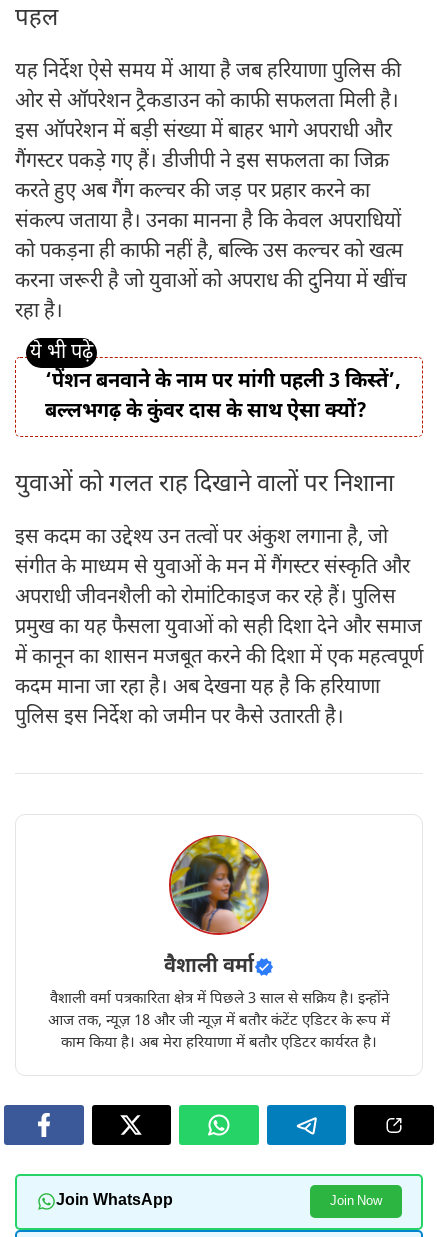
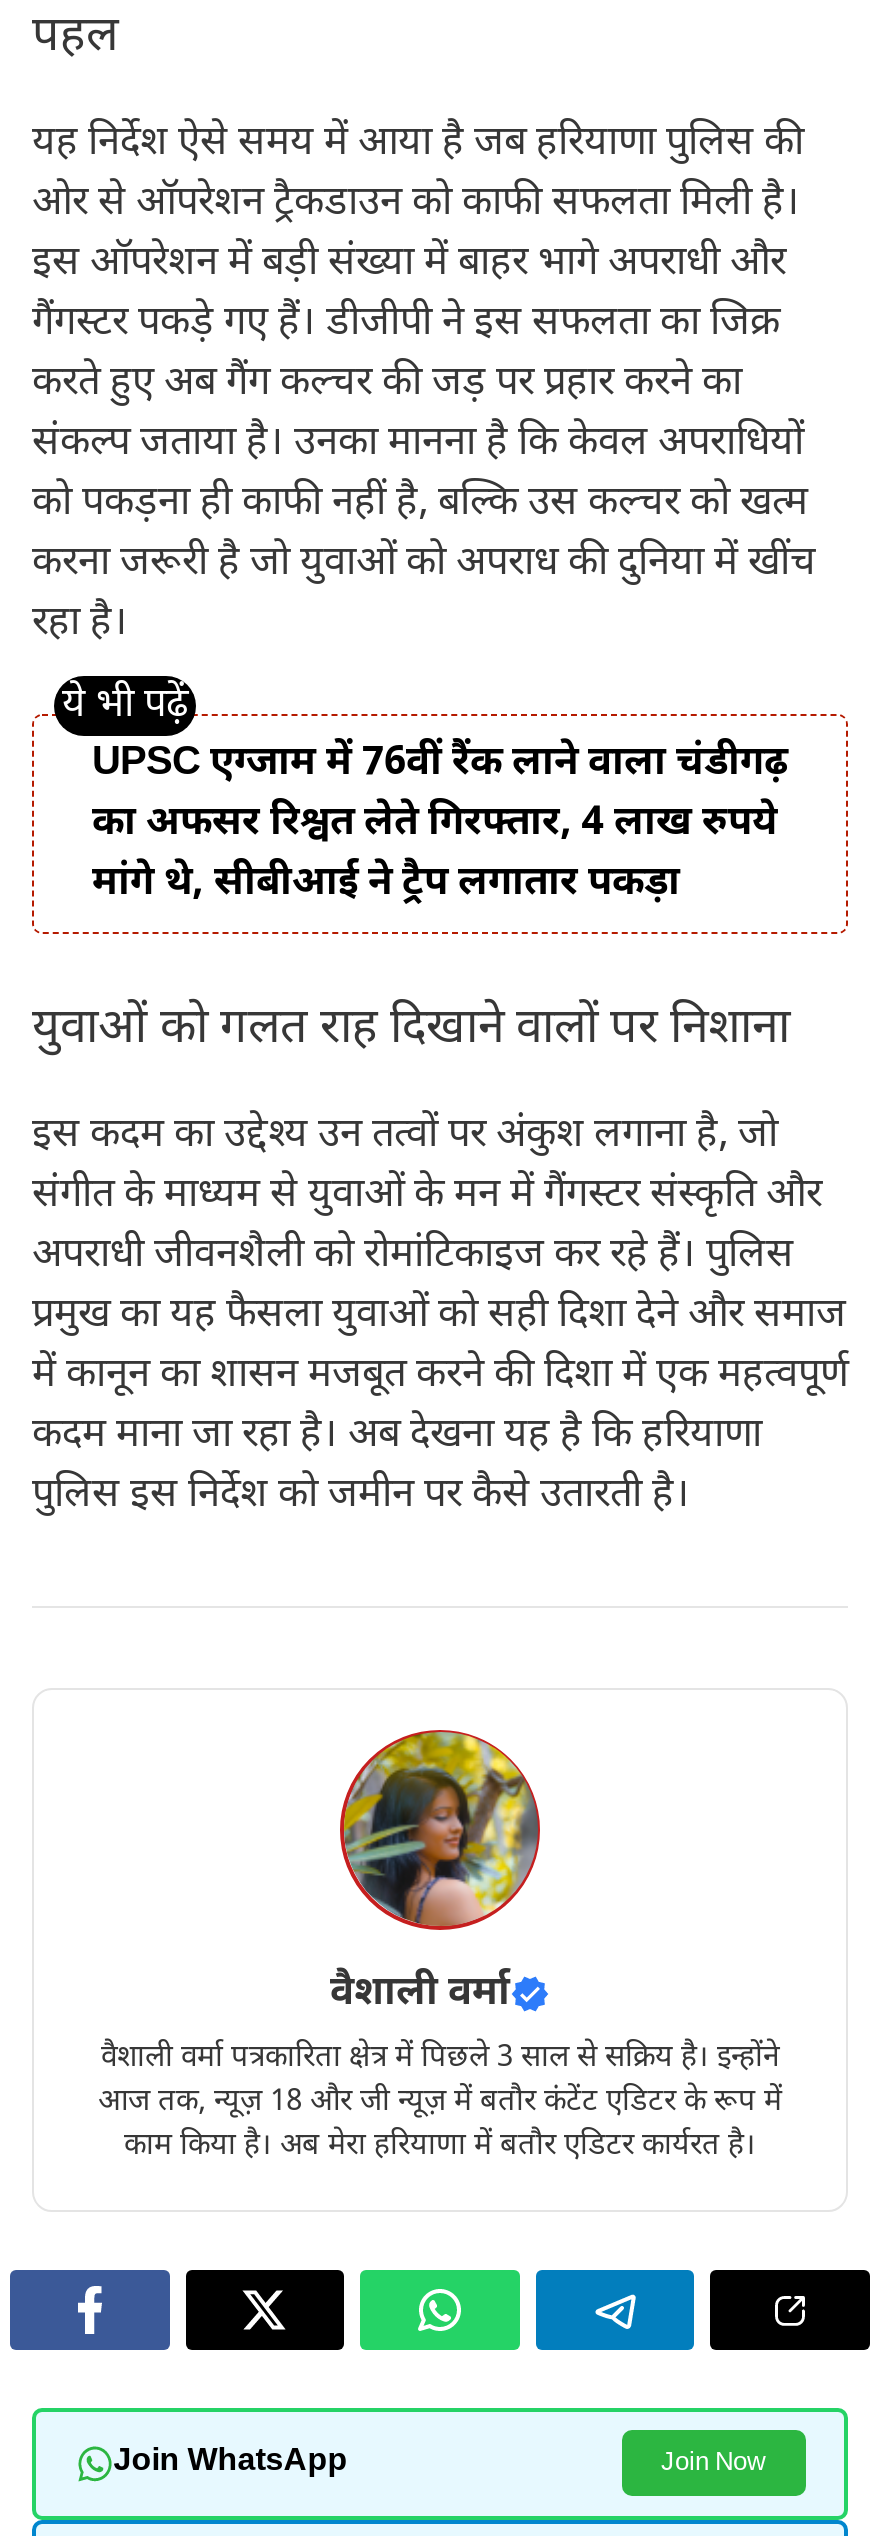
- ‘पेंशन बनवाने के नाम पर मांगी पहली 3 किस्तें’,
- बल्लभगढ़ के कुंवर दास के साथ ऐसा क्यों?
+ UPSC एग्जाम में 76वीं रैंक लाने वाला चंडीगढ़
+ का अफसर रिश्वत लेते गिरफ्तार, 4 लाख रुपये
+ मांगे थे, सीबीआई ने ट्रैप लगातार पकड़ा
